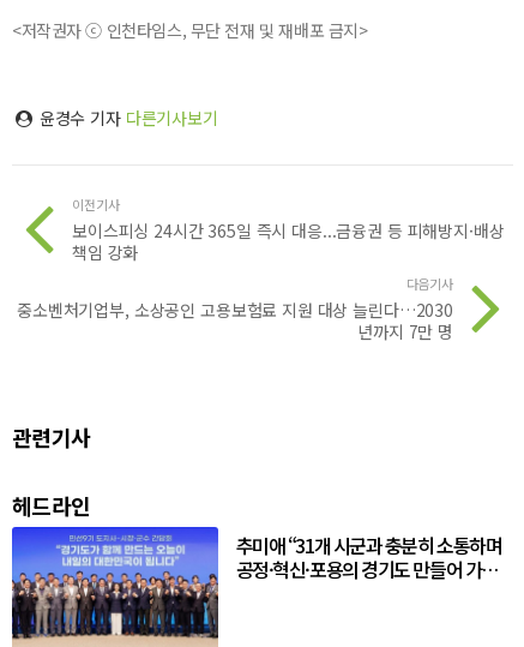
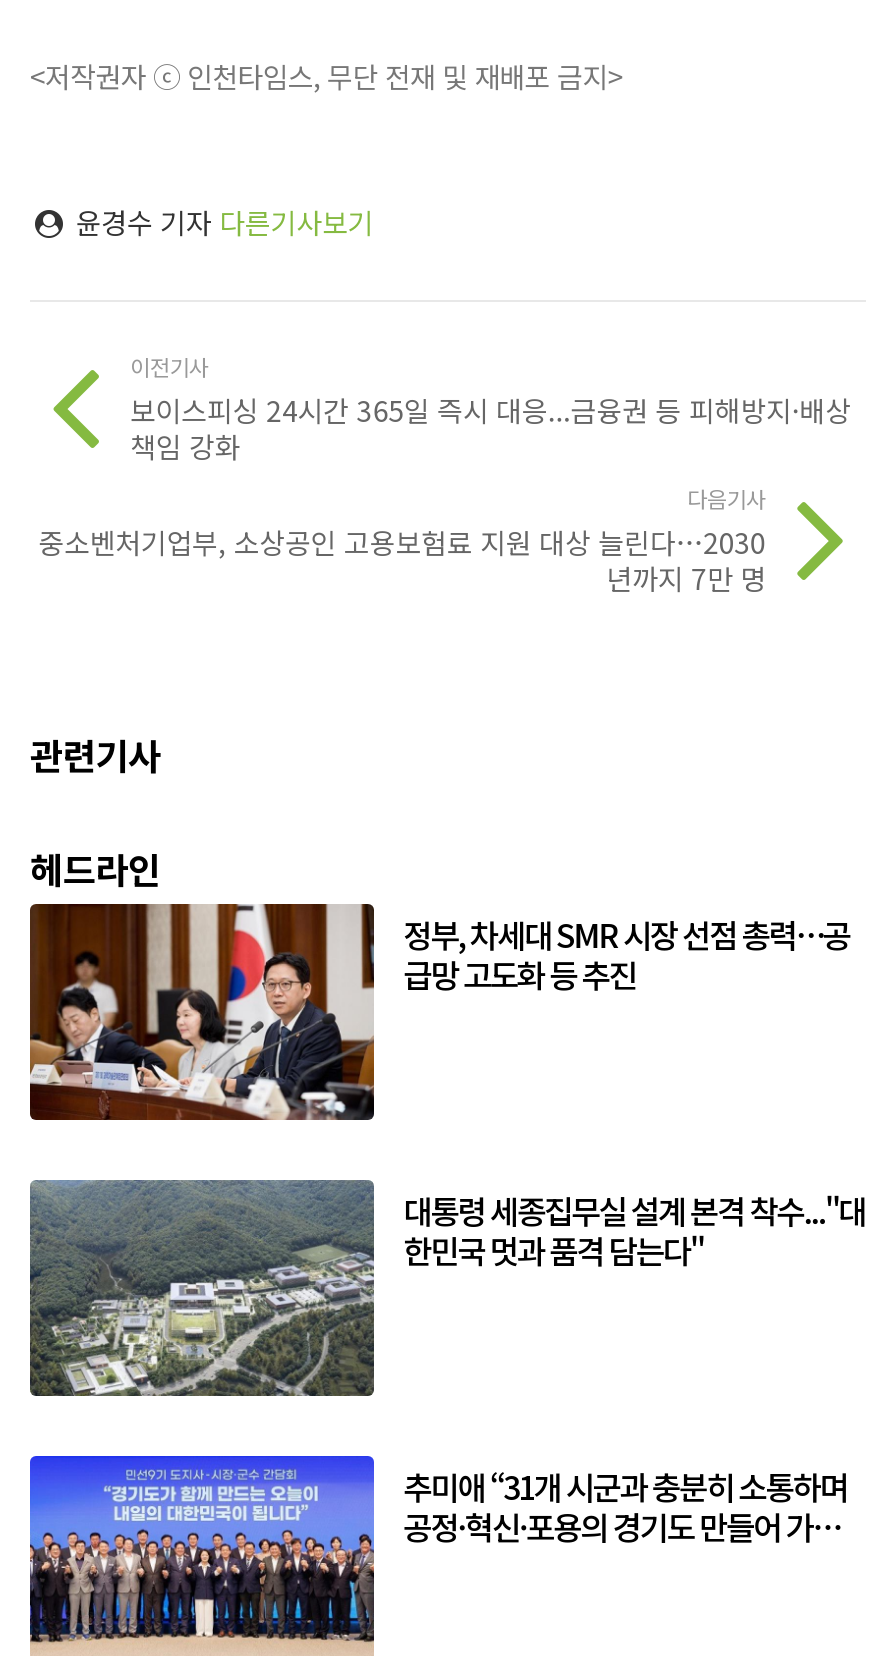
+ [image]
+ 정부, 차세대 SMR 시장 선점 총력…공
+ 급망 고도화 등 추진

+ [image]
+ 대통령 세종집무실 설계 본격 착수..."대
+ 한민국 멋과 품격 담는다"
